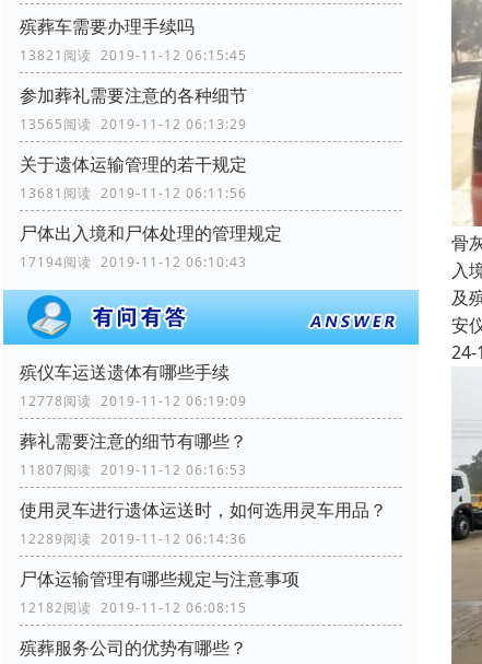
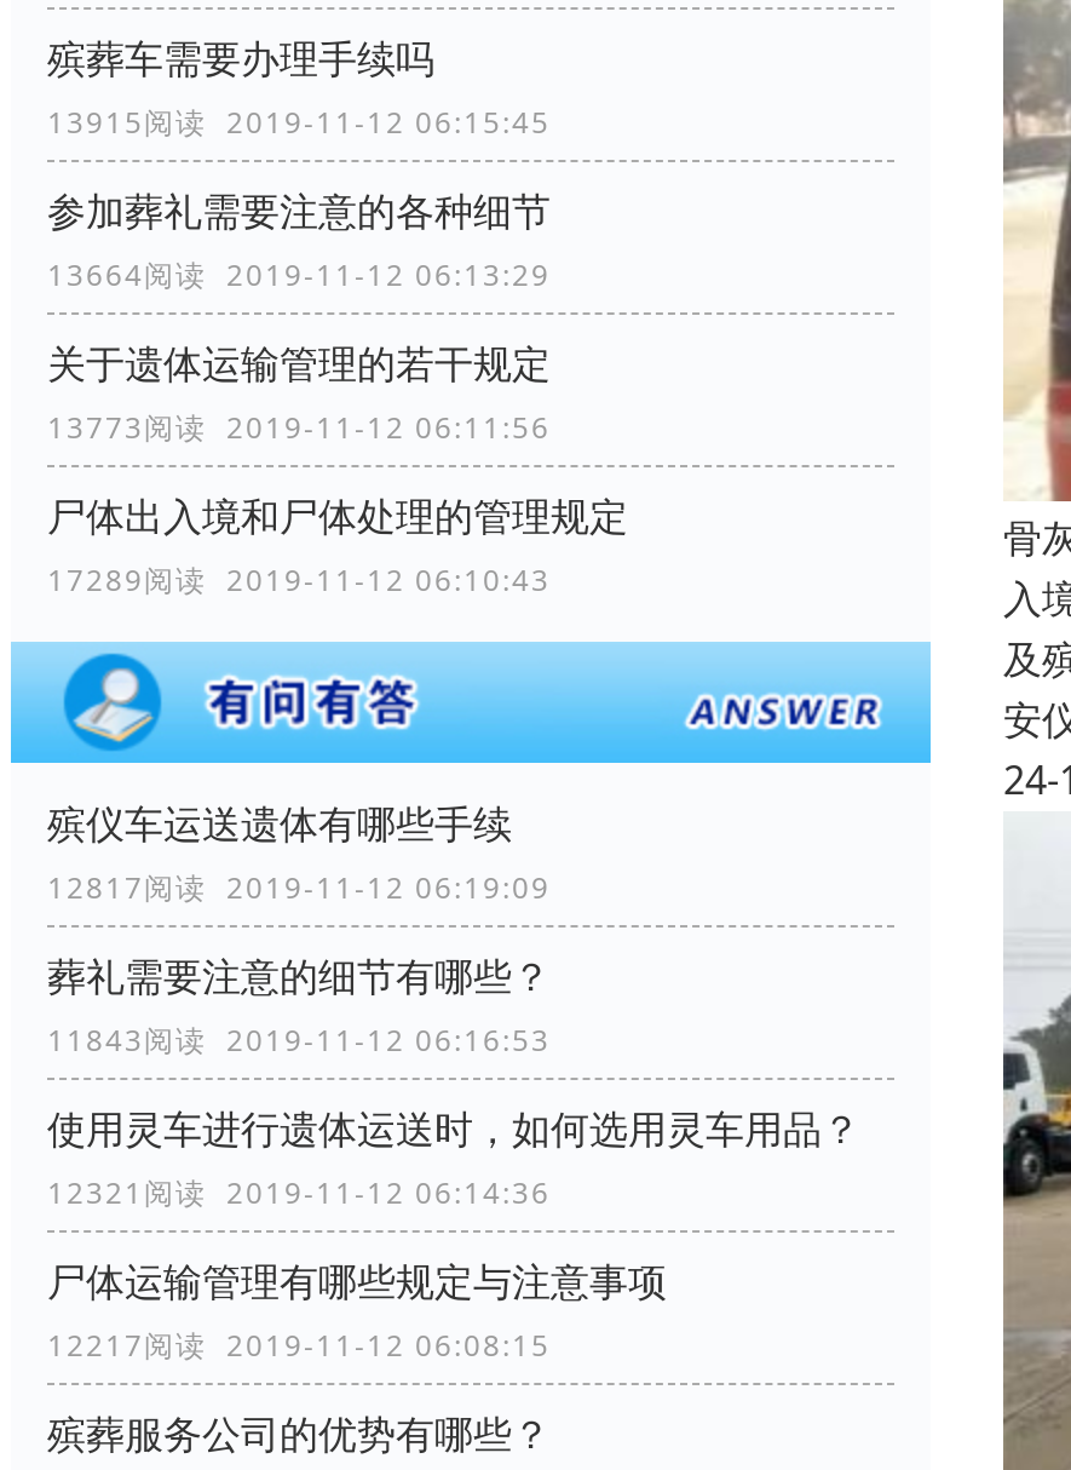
- 13821阅读 2019-11-12 06:15:45
+ 13915阅读 2019-11-12 06:15:45

- 13565阅读 2019-11-12 06:13:29
+ 13664阅读 2019-11-12 06:13:29

- 13681阅读 2019-11-12 06:11:56
+ 13773阅读 2019-11-12 06:11:56

- 17194阅读 2019-11-12 06:10:43
+ 17289阅读 2019-11-12 06:10:43

- 12778阅读 2019-11-12 06:19:09
+ 12817阅读 2019-11-12 06:19:09

- 11807阅读 2019-11-12 06:16:53
+ 11843阅读 2019-11-12 06:16:53

- 12289阅读 2019-11-12 06:14:36
+ 12321阅读 2019-11-12 06:14:36

- 12182阅读 2019-11-12 06:08:15
+ 12217阅读 2019-11-12 06:08:15
